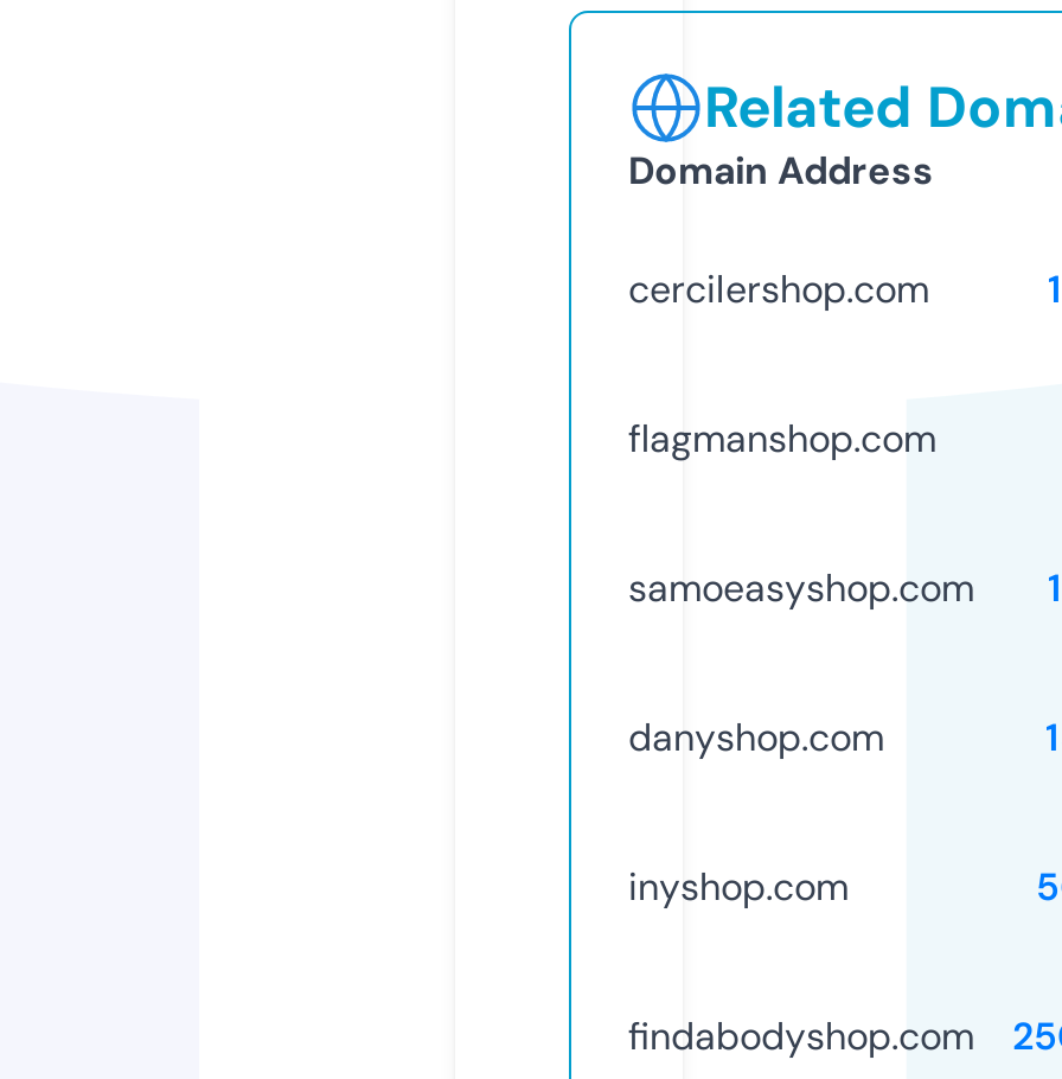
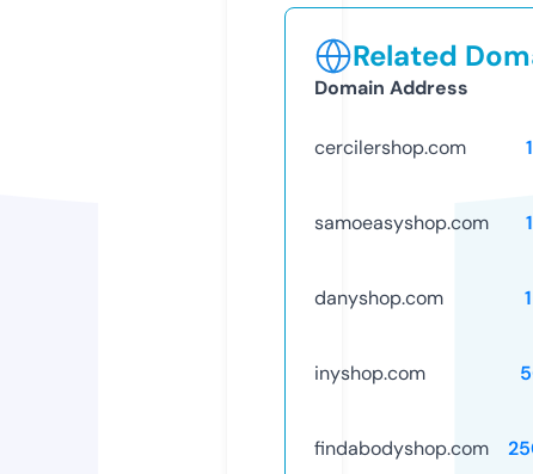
- flagmanshop.com
